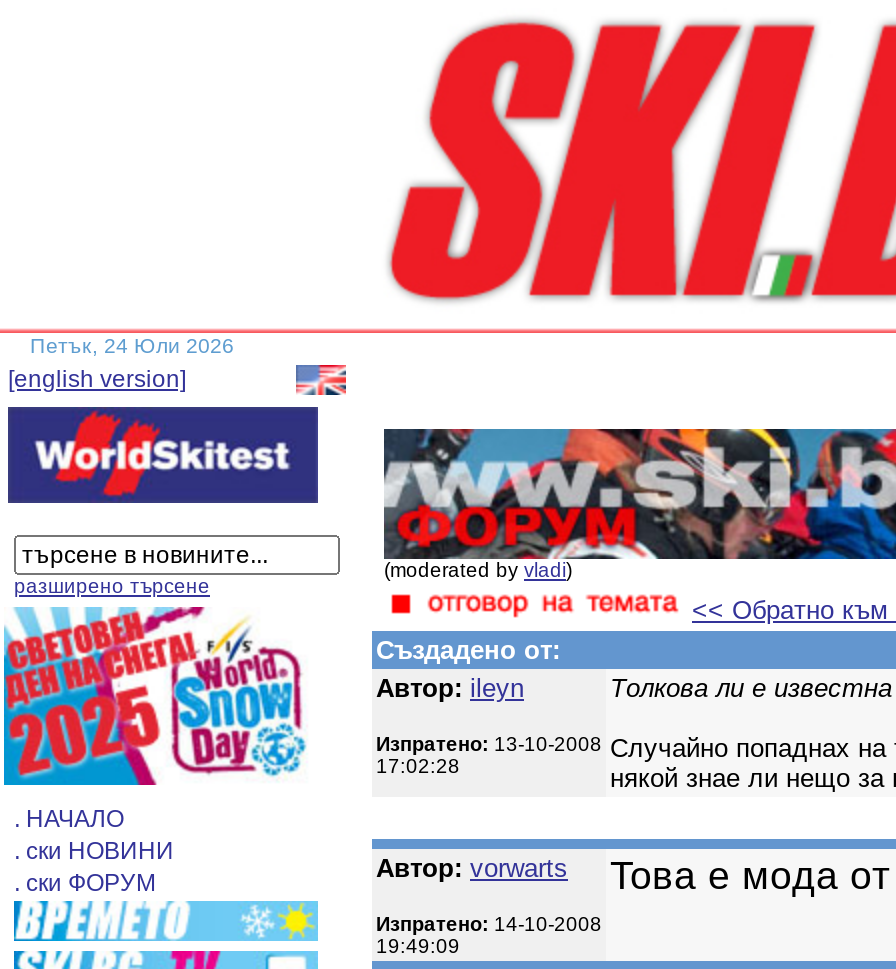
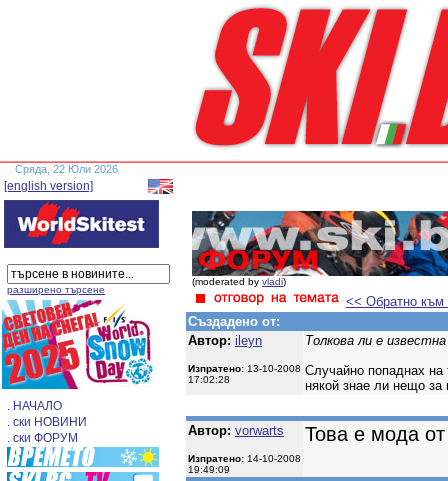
- Петък, 24 Юли 2026
+ Сряда, 22 Юли 2026
